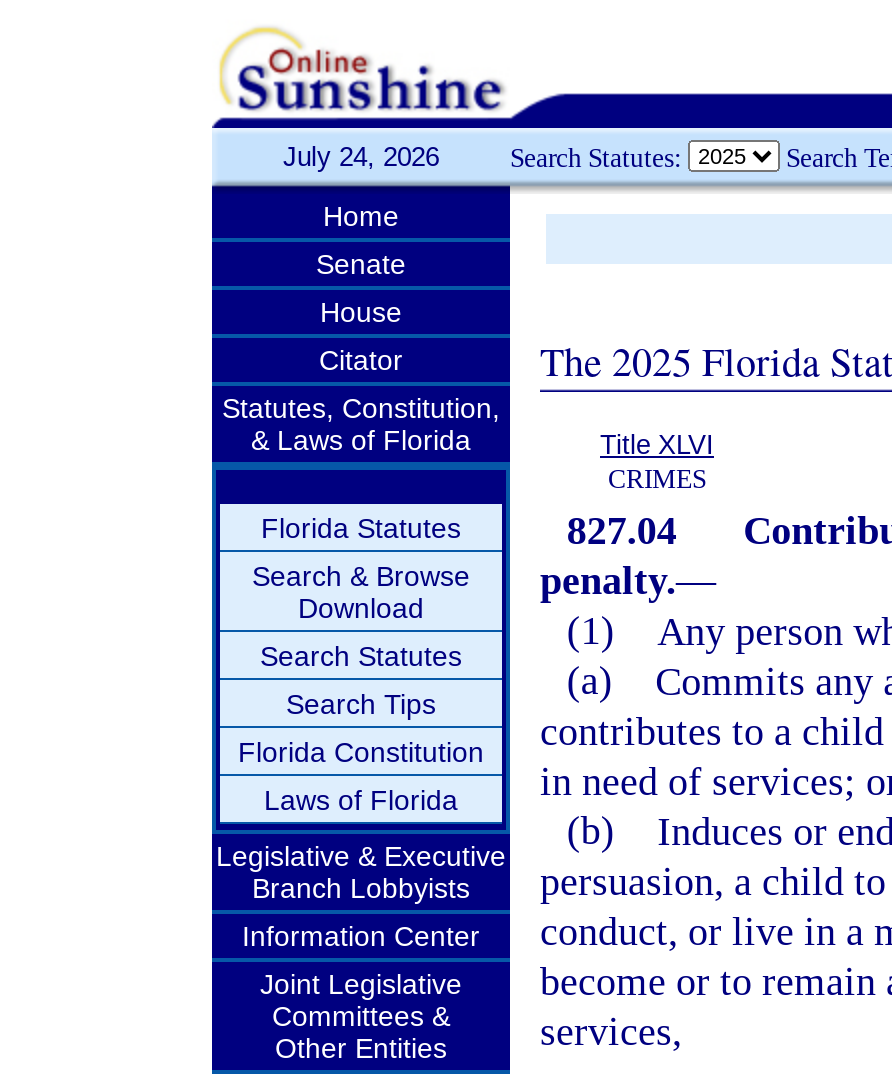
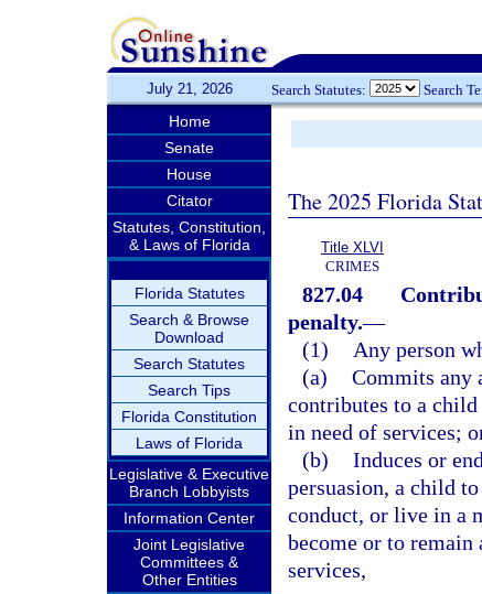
- July 24, 2026
+ July 21, 2026
